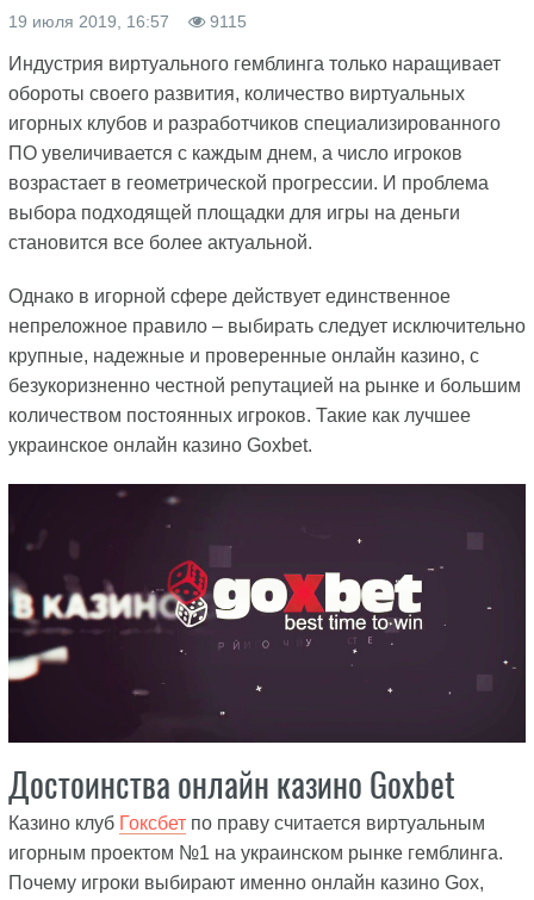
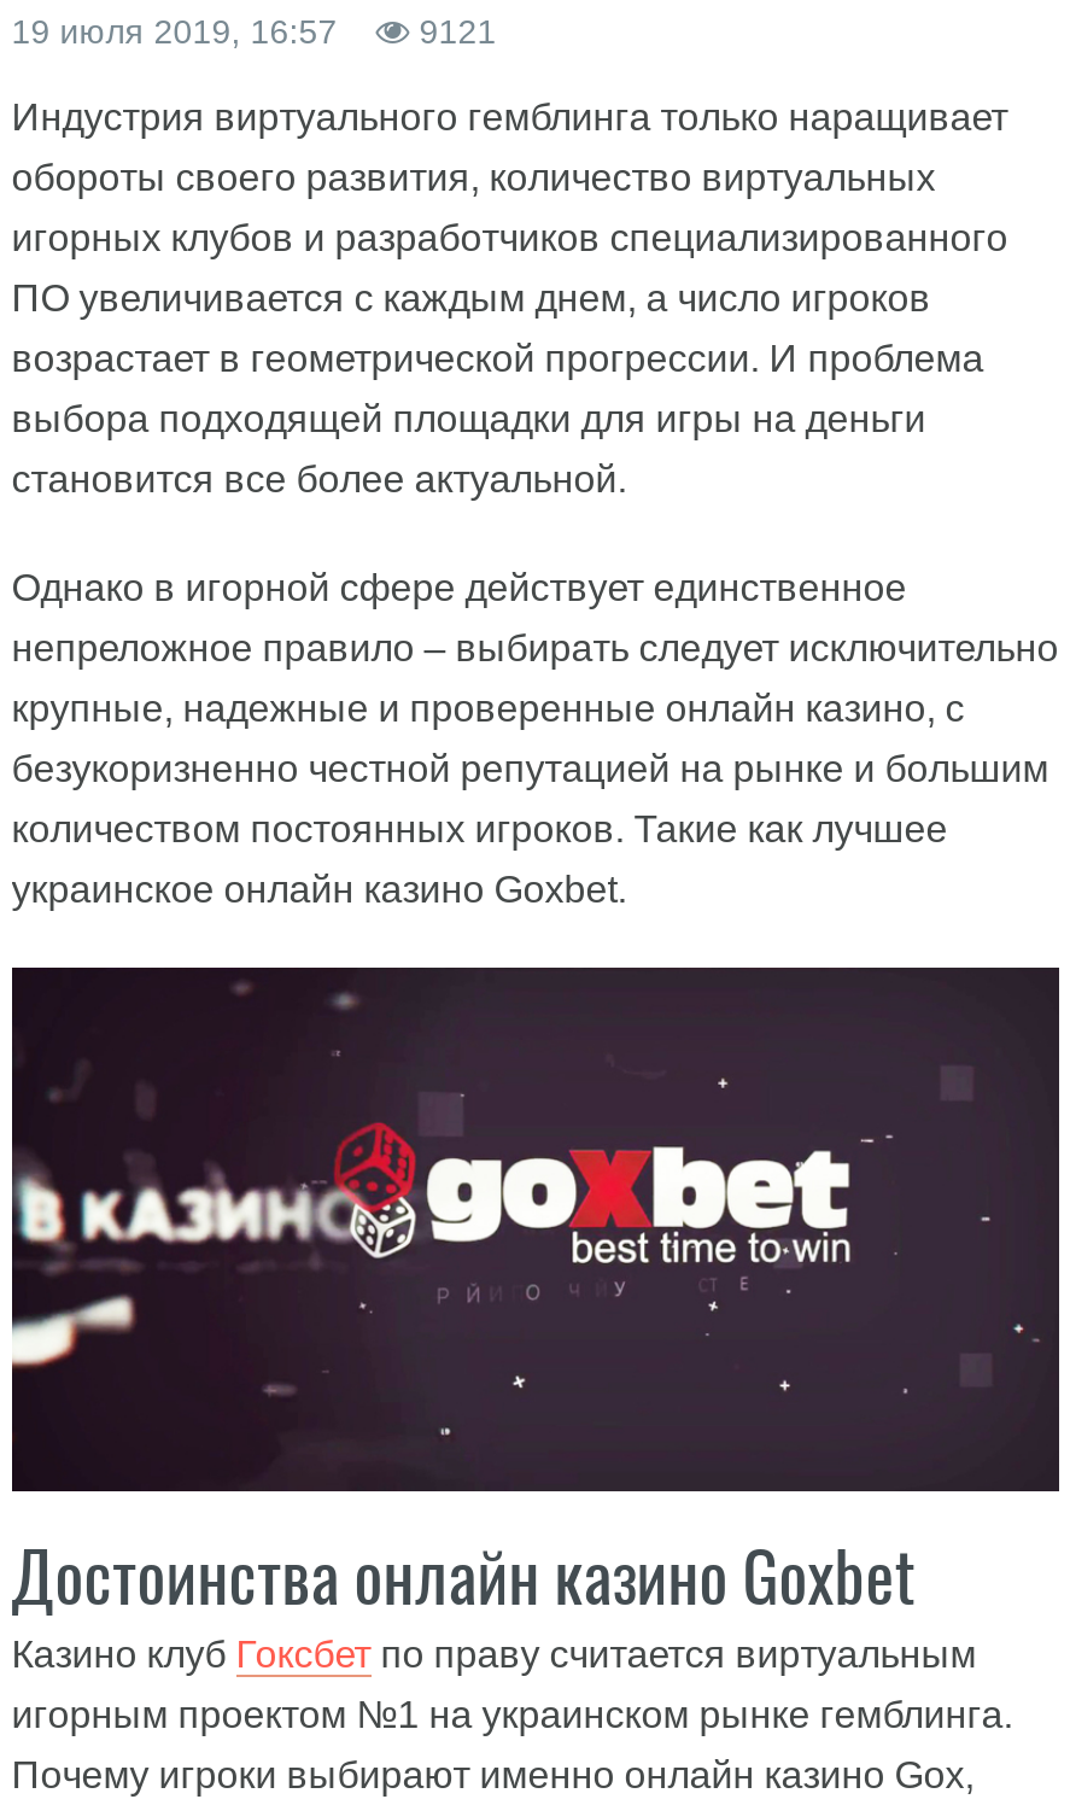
- 19 июля 2019, 16:57 9115
+ 19 июля 2019, 16:57 9121
